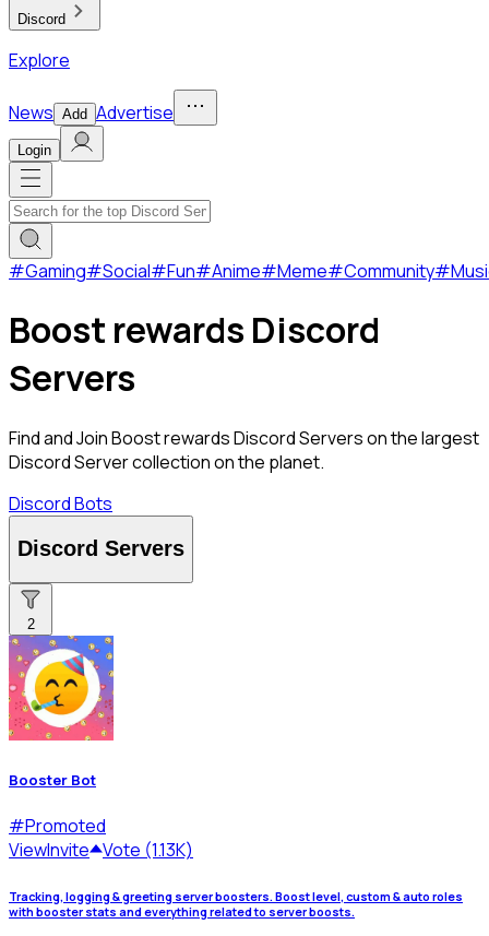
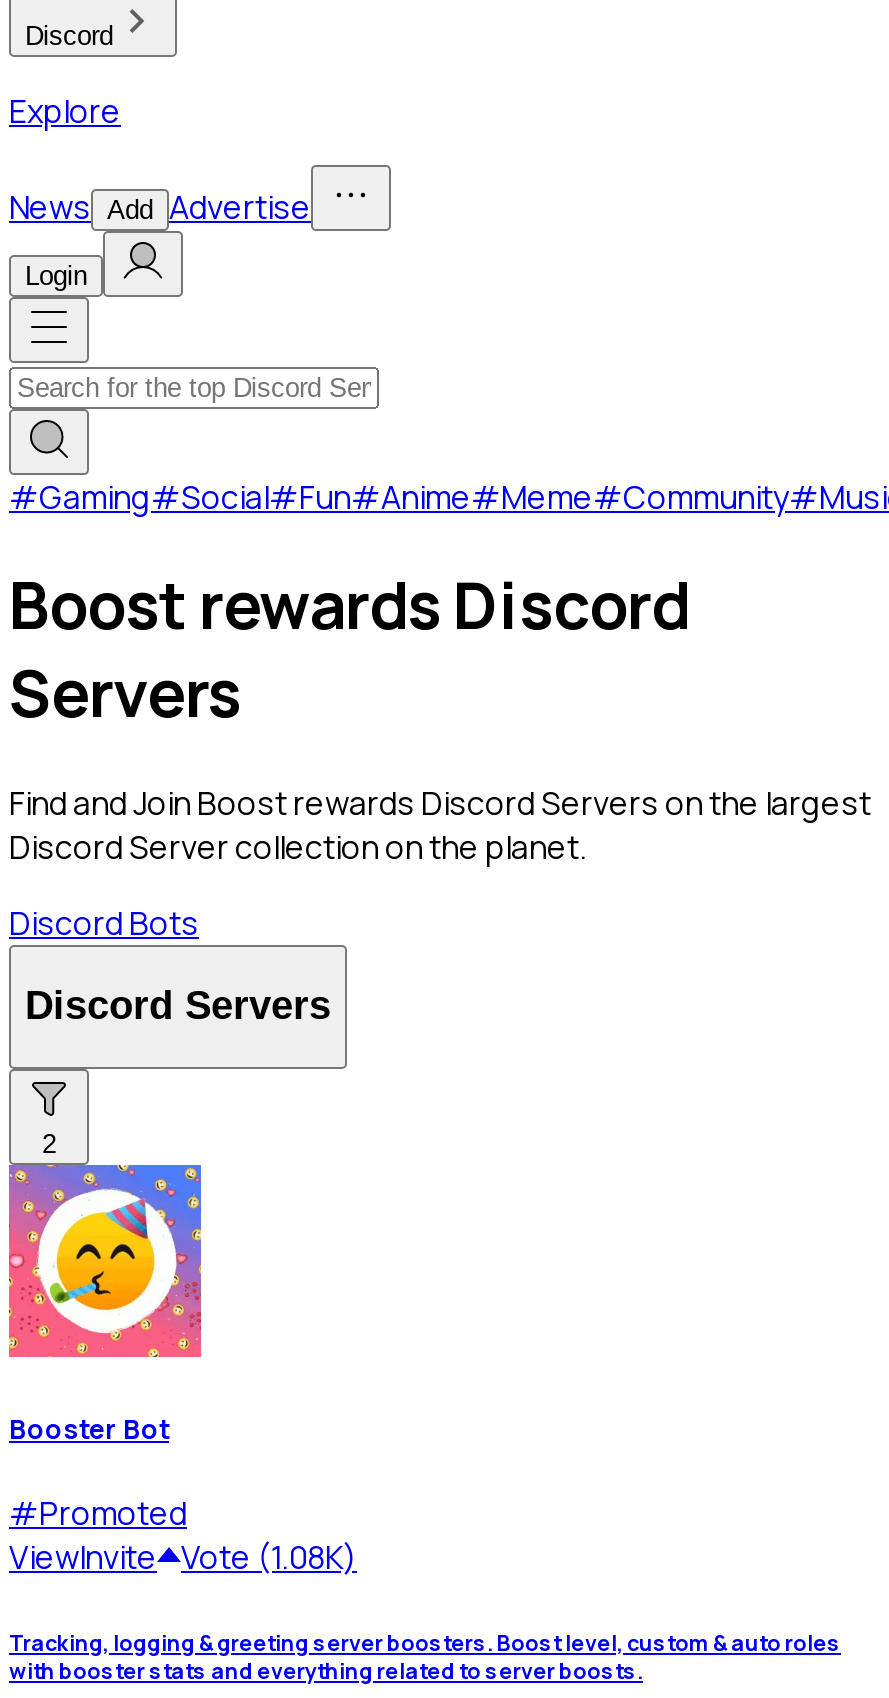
- ViewInvite Vote (1.13K)
+ ViewInvite Vote (1.08K)
